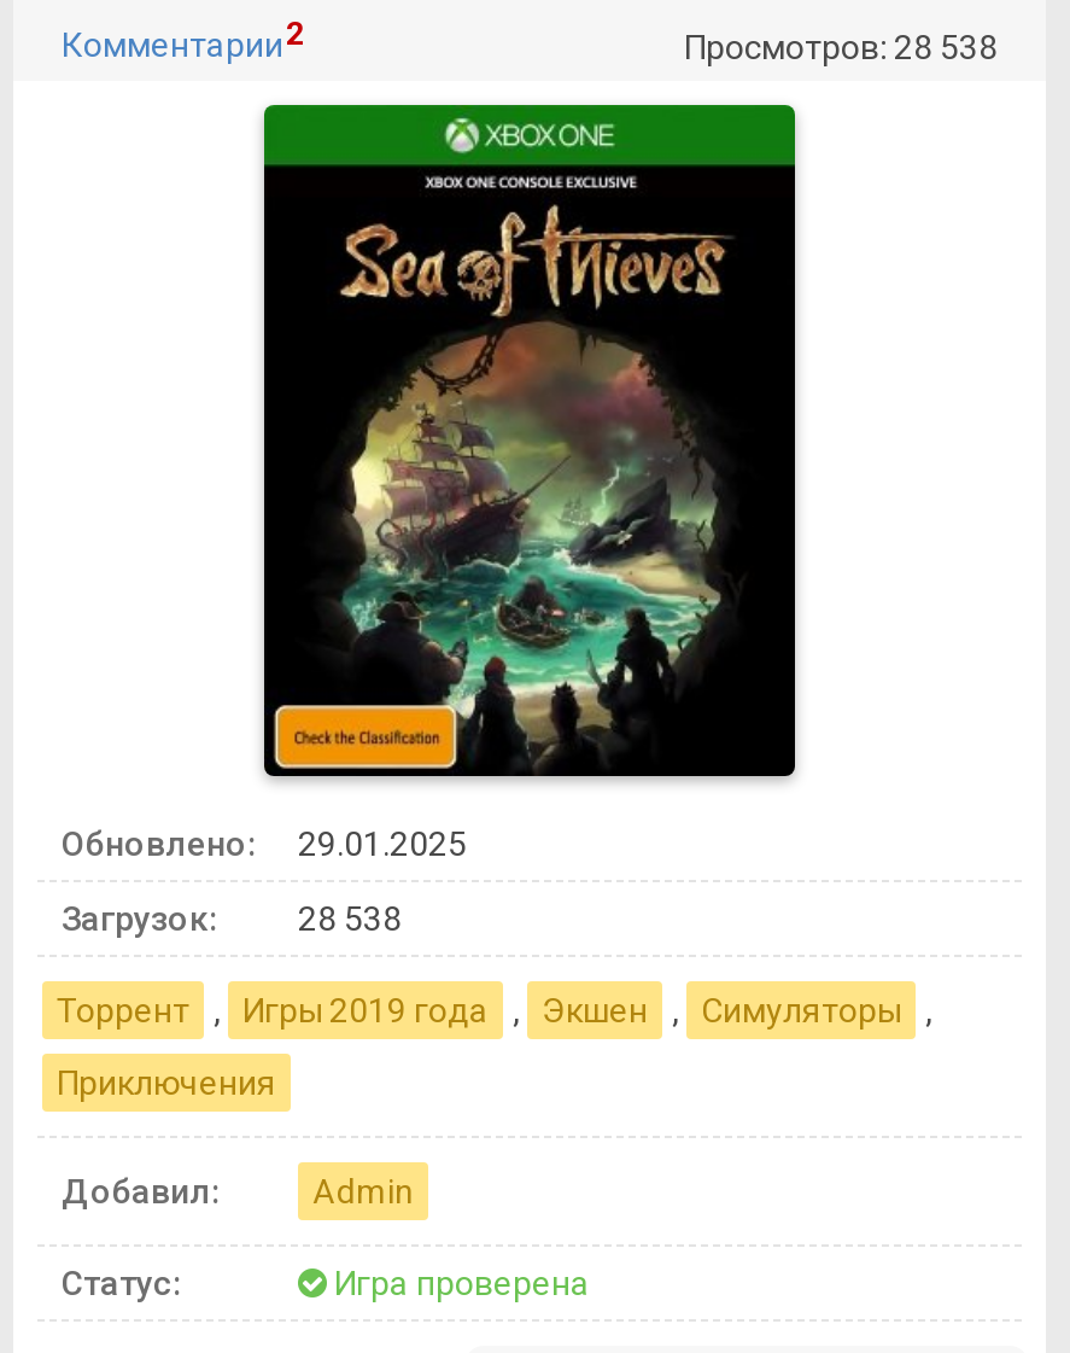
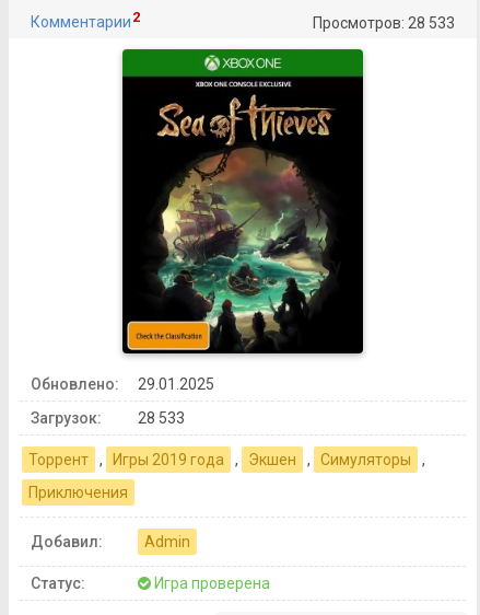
- Просмотров: 28 538
+ Просмотров: 28 533

- Загрузок: 28 538
+ Загрузок: 28 533
